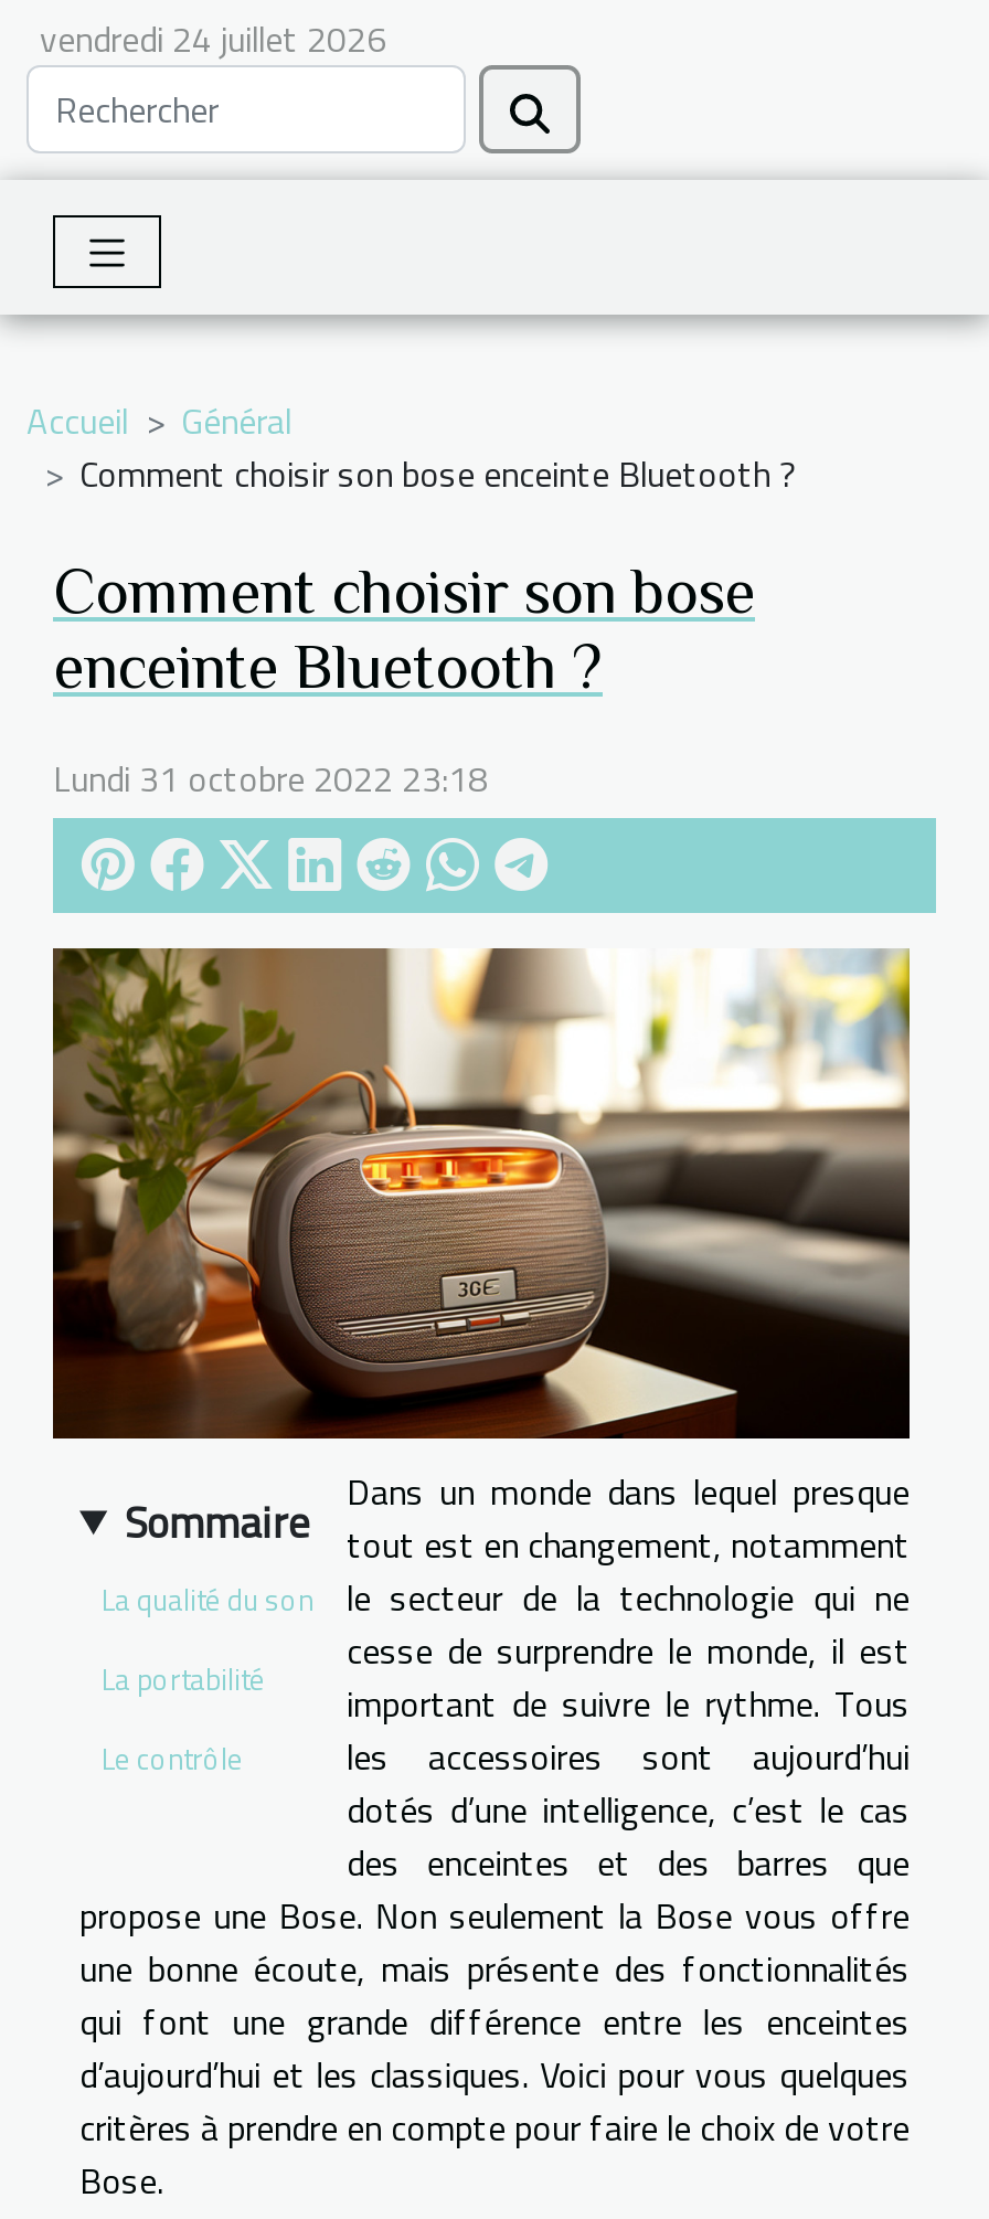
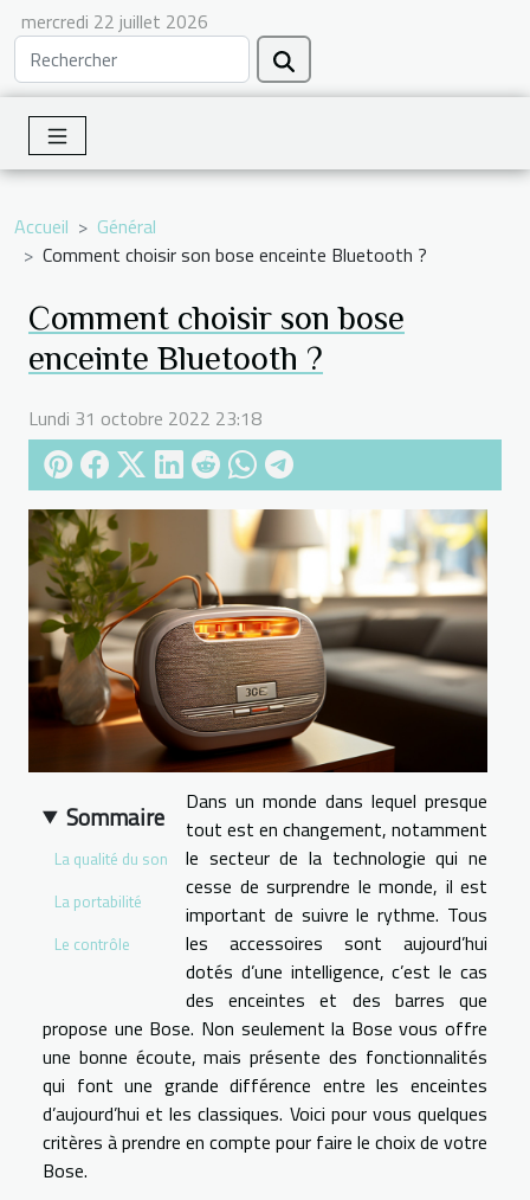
- vendredi 24 juillet 2026
+ mercredi 22 juillet 2026
